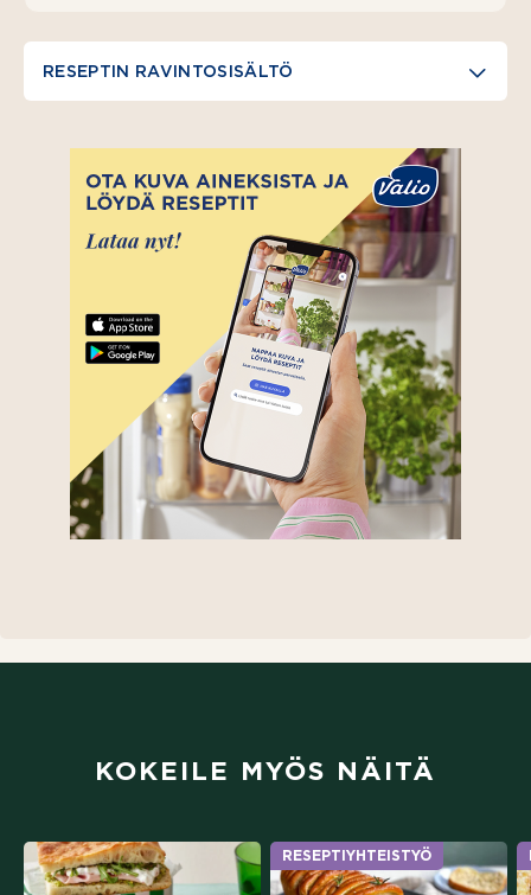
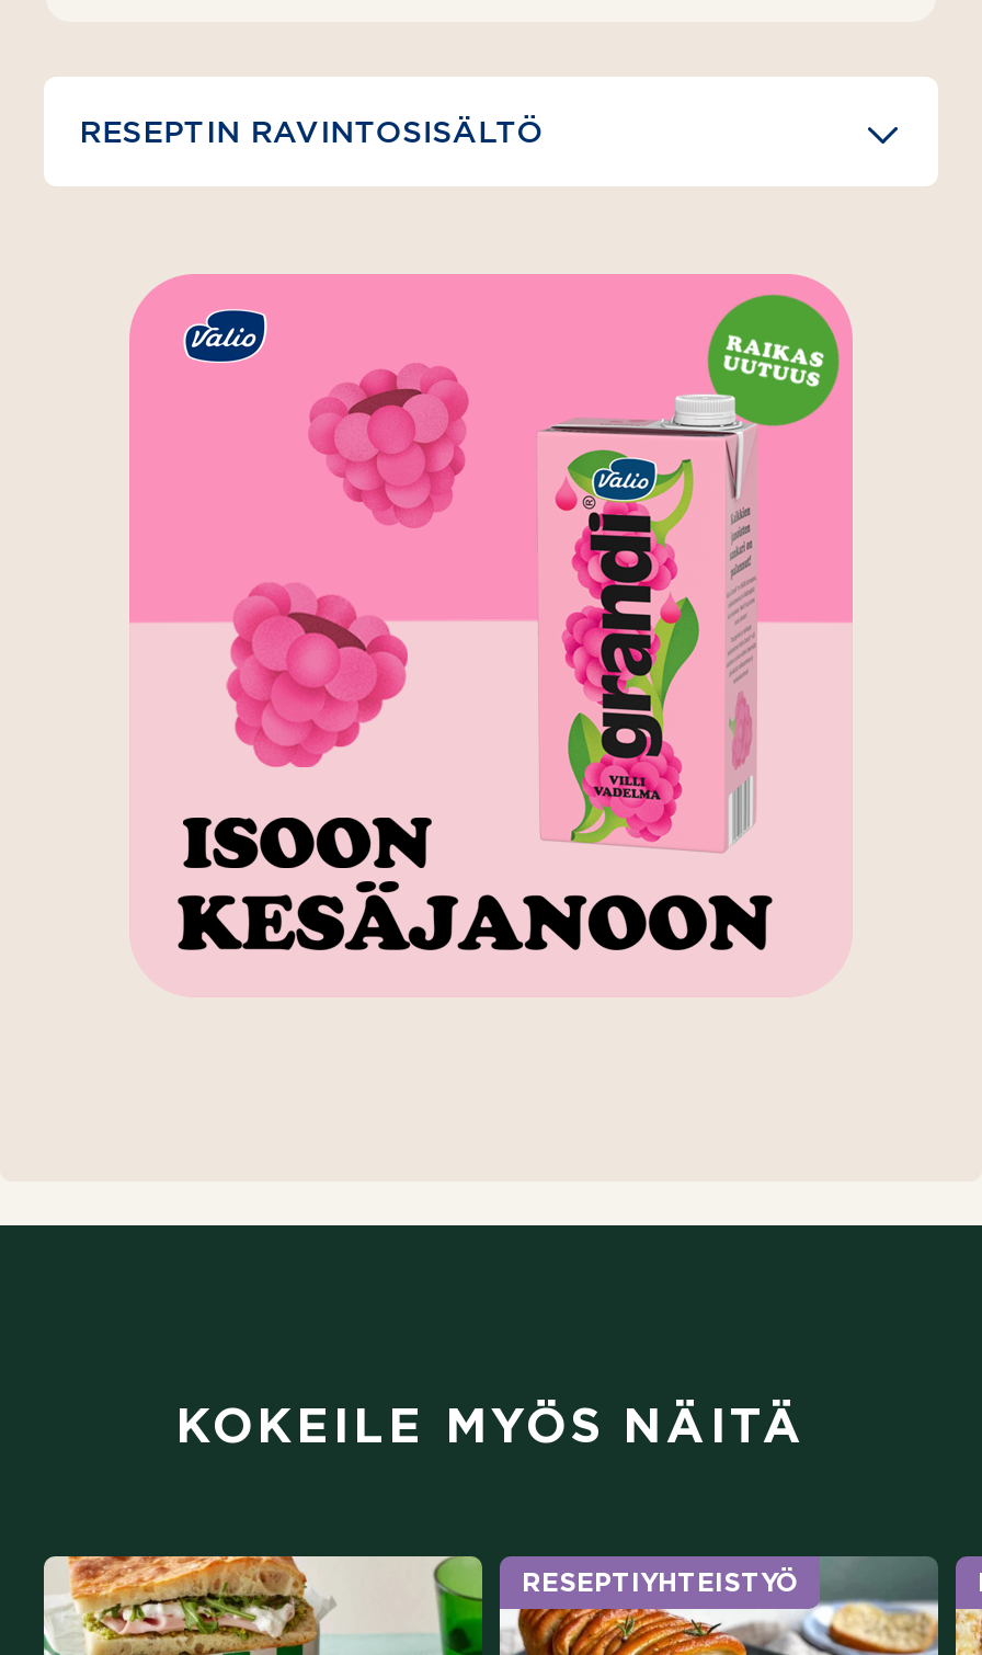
- [image]
+ [image]
